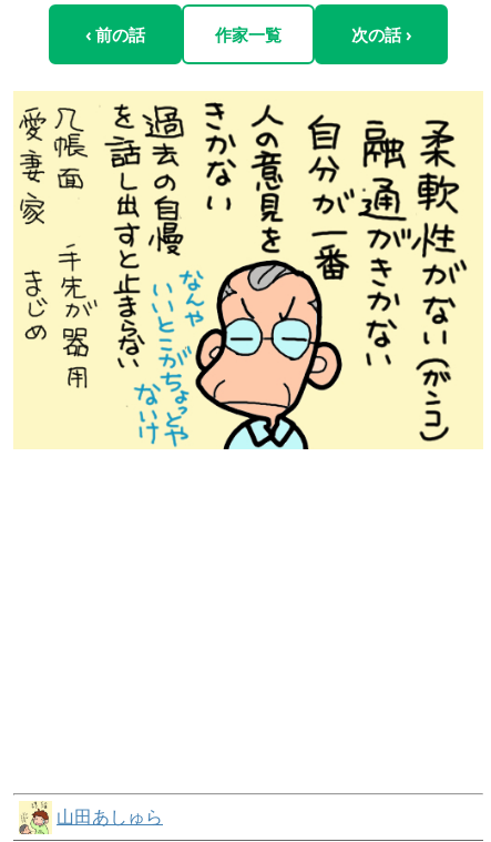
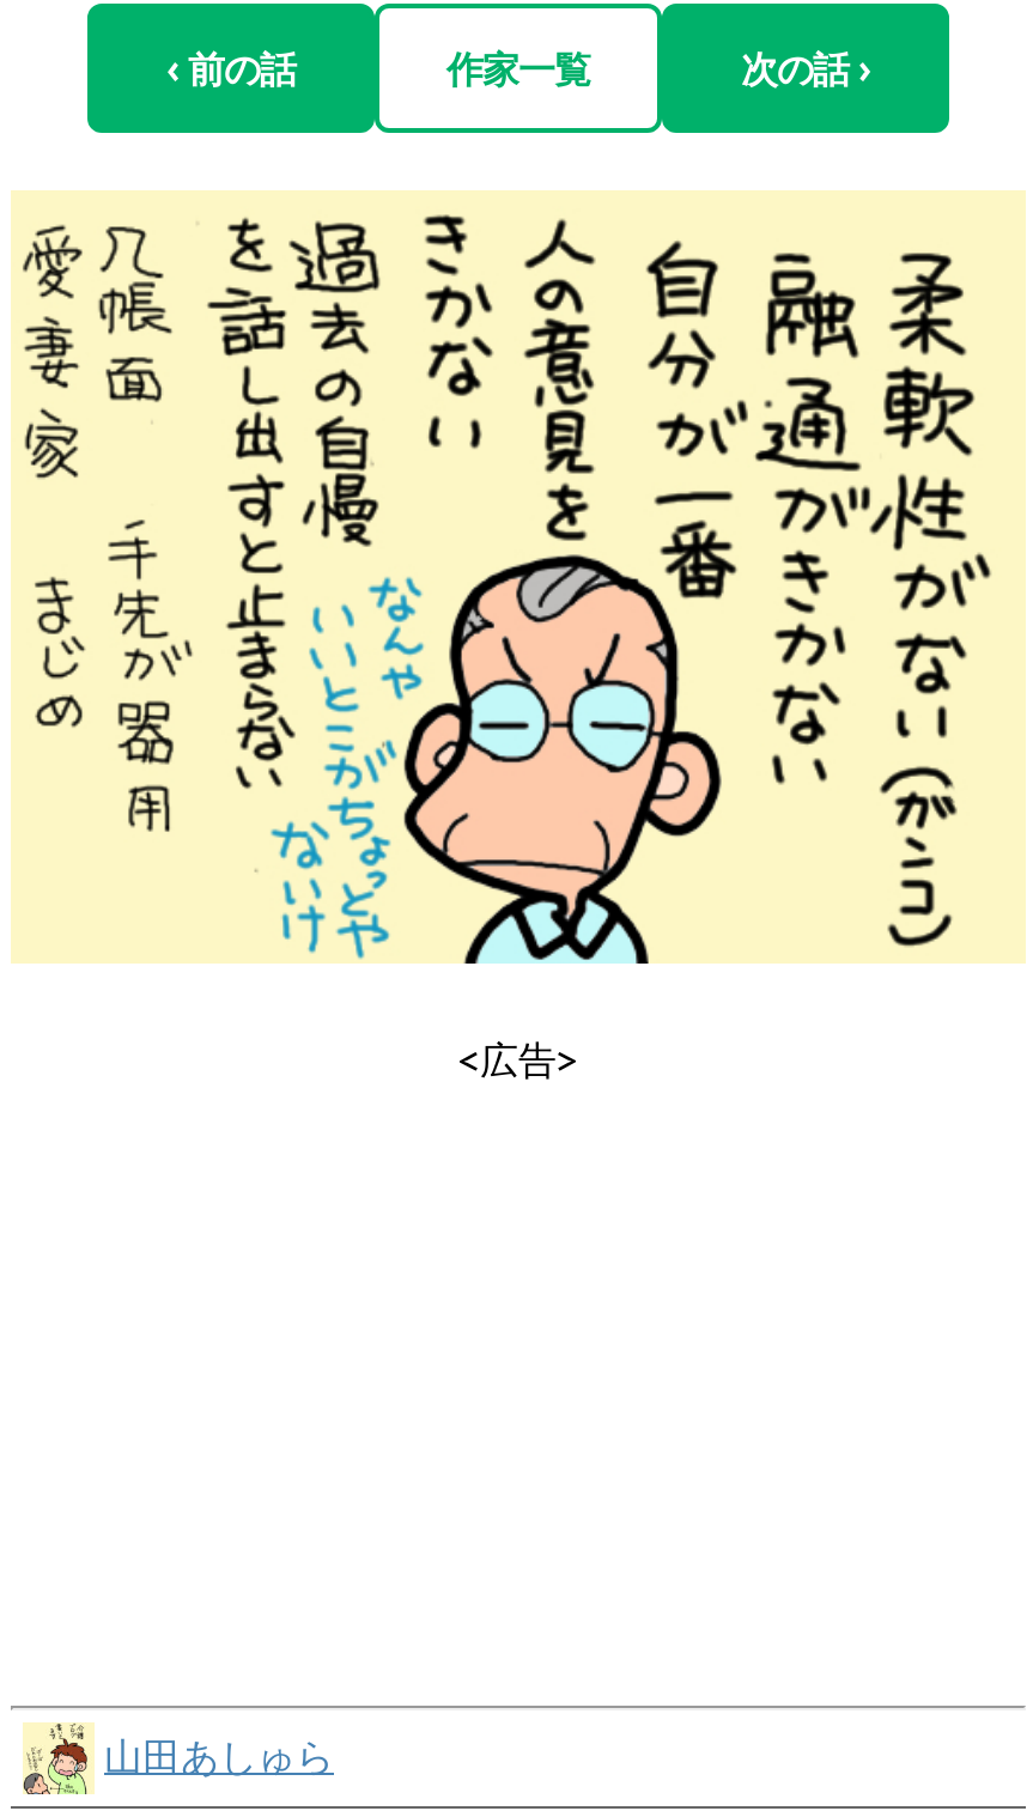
+ <広告>
